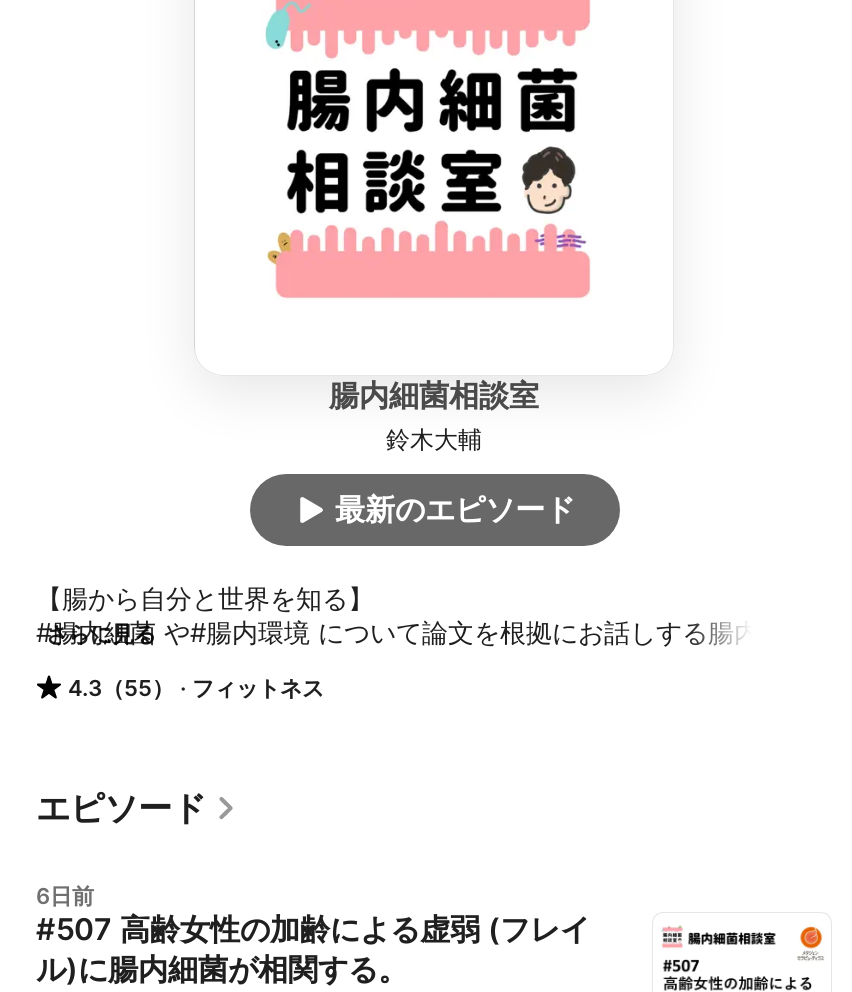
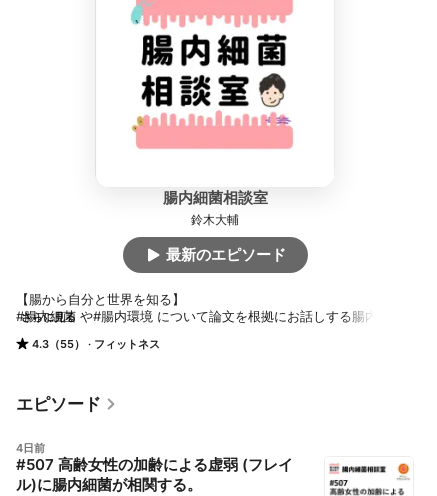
- 6日前
+ 4日前
